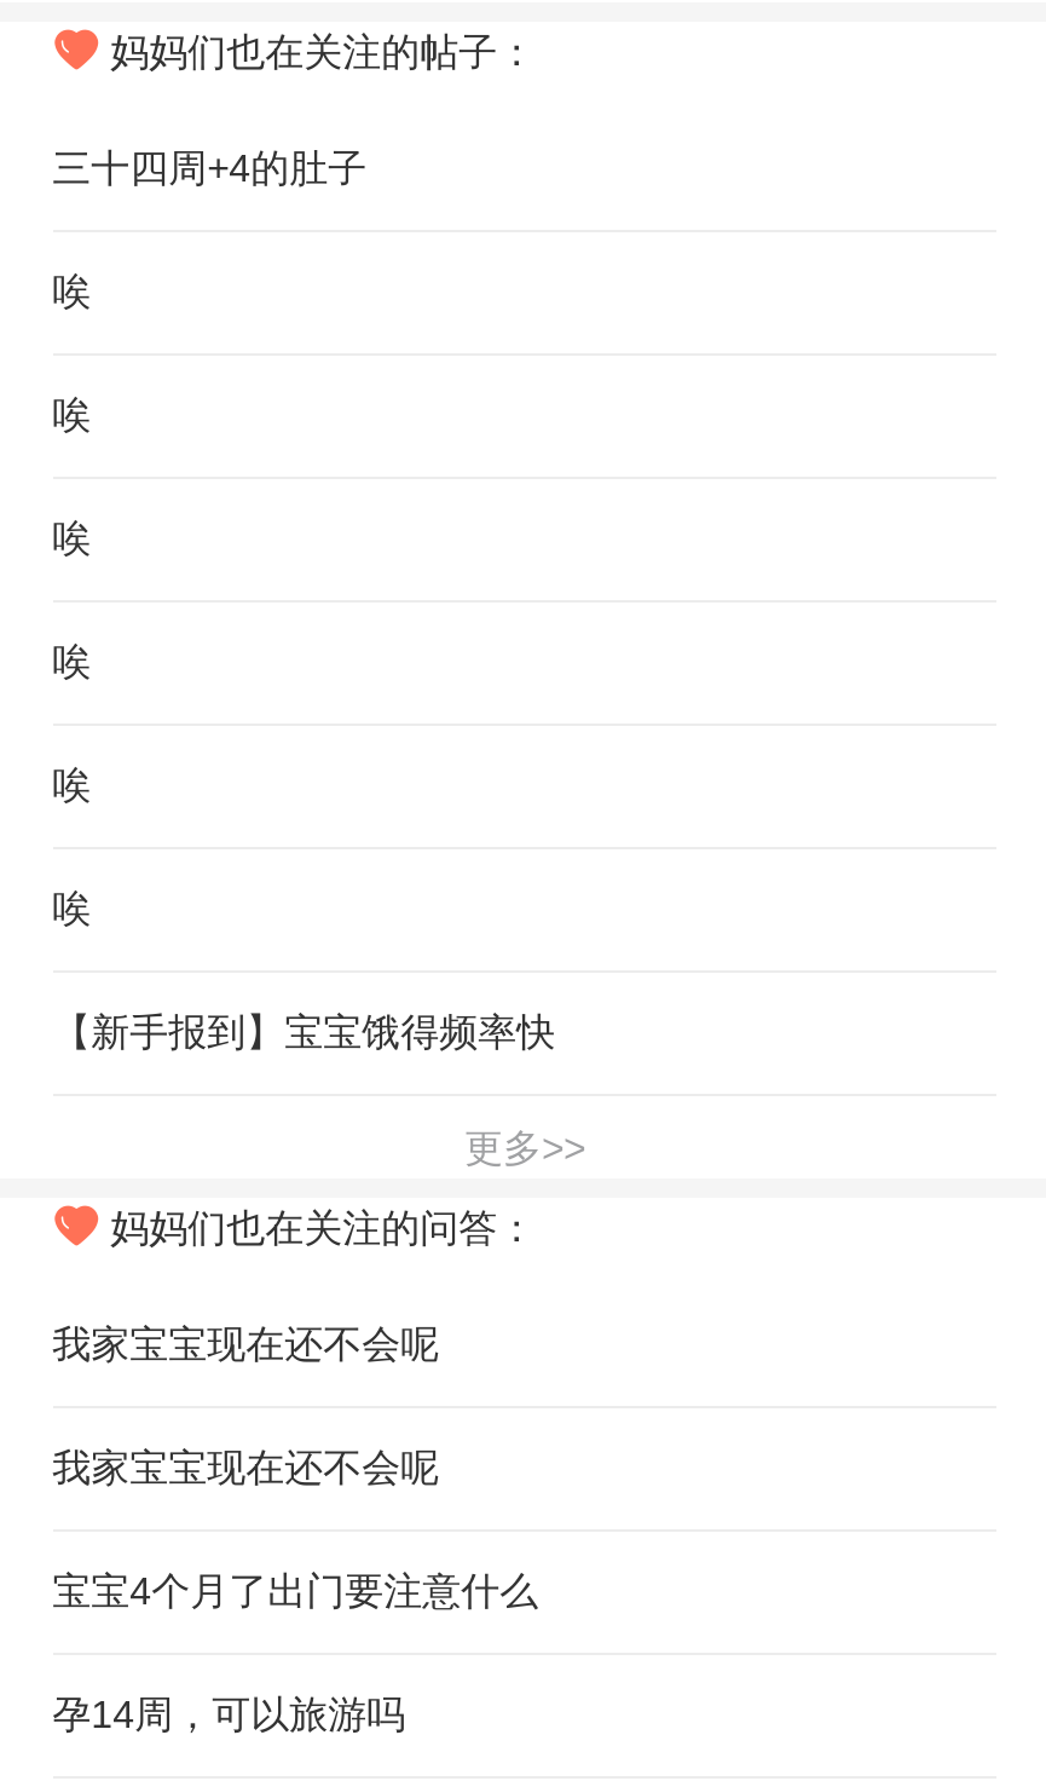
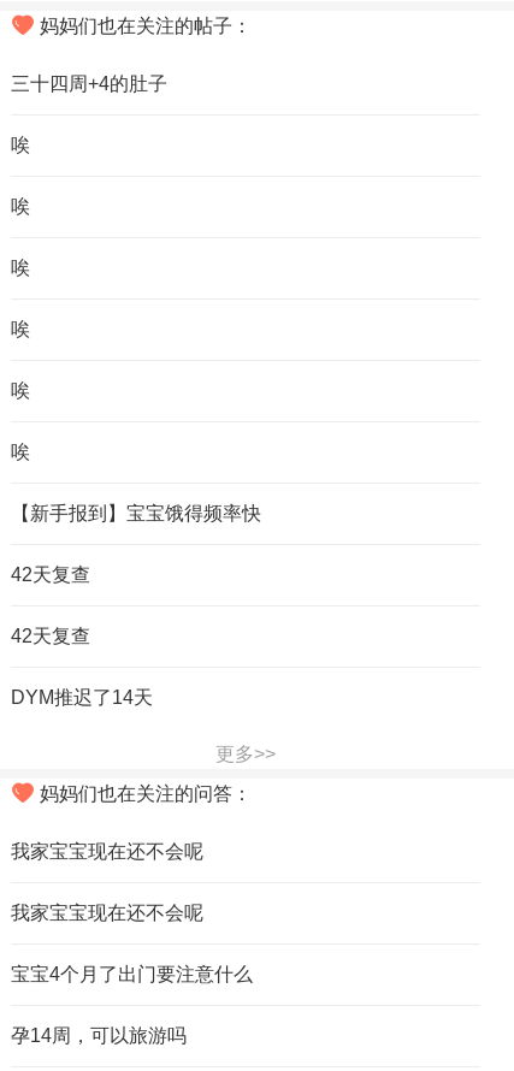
+ 42天复查
+ 42天复查
+ DYM推迟了14天
